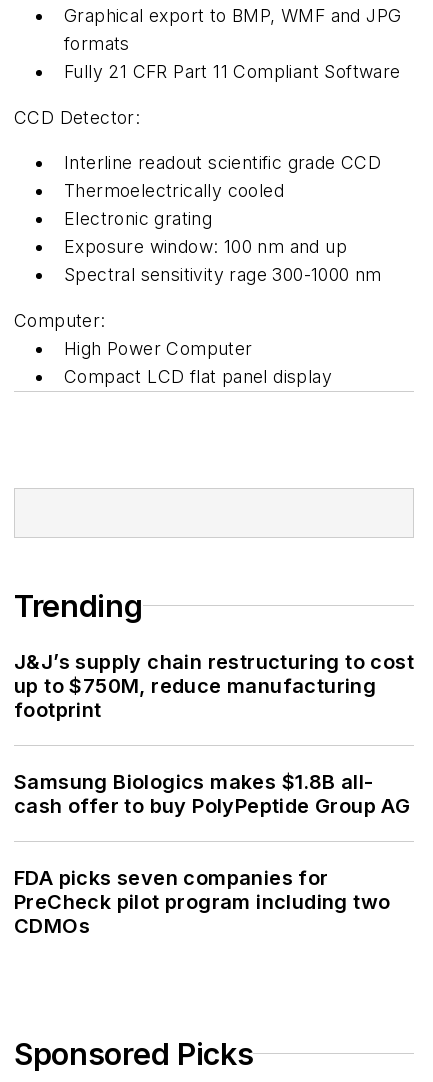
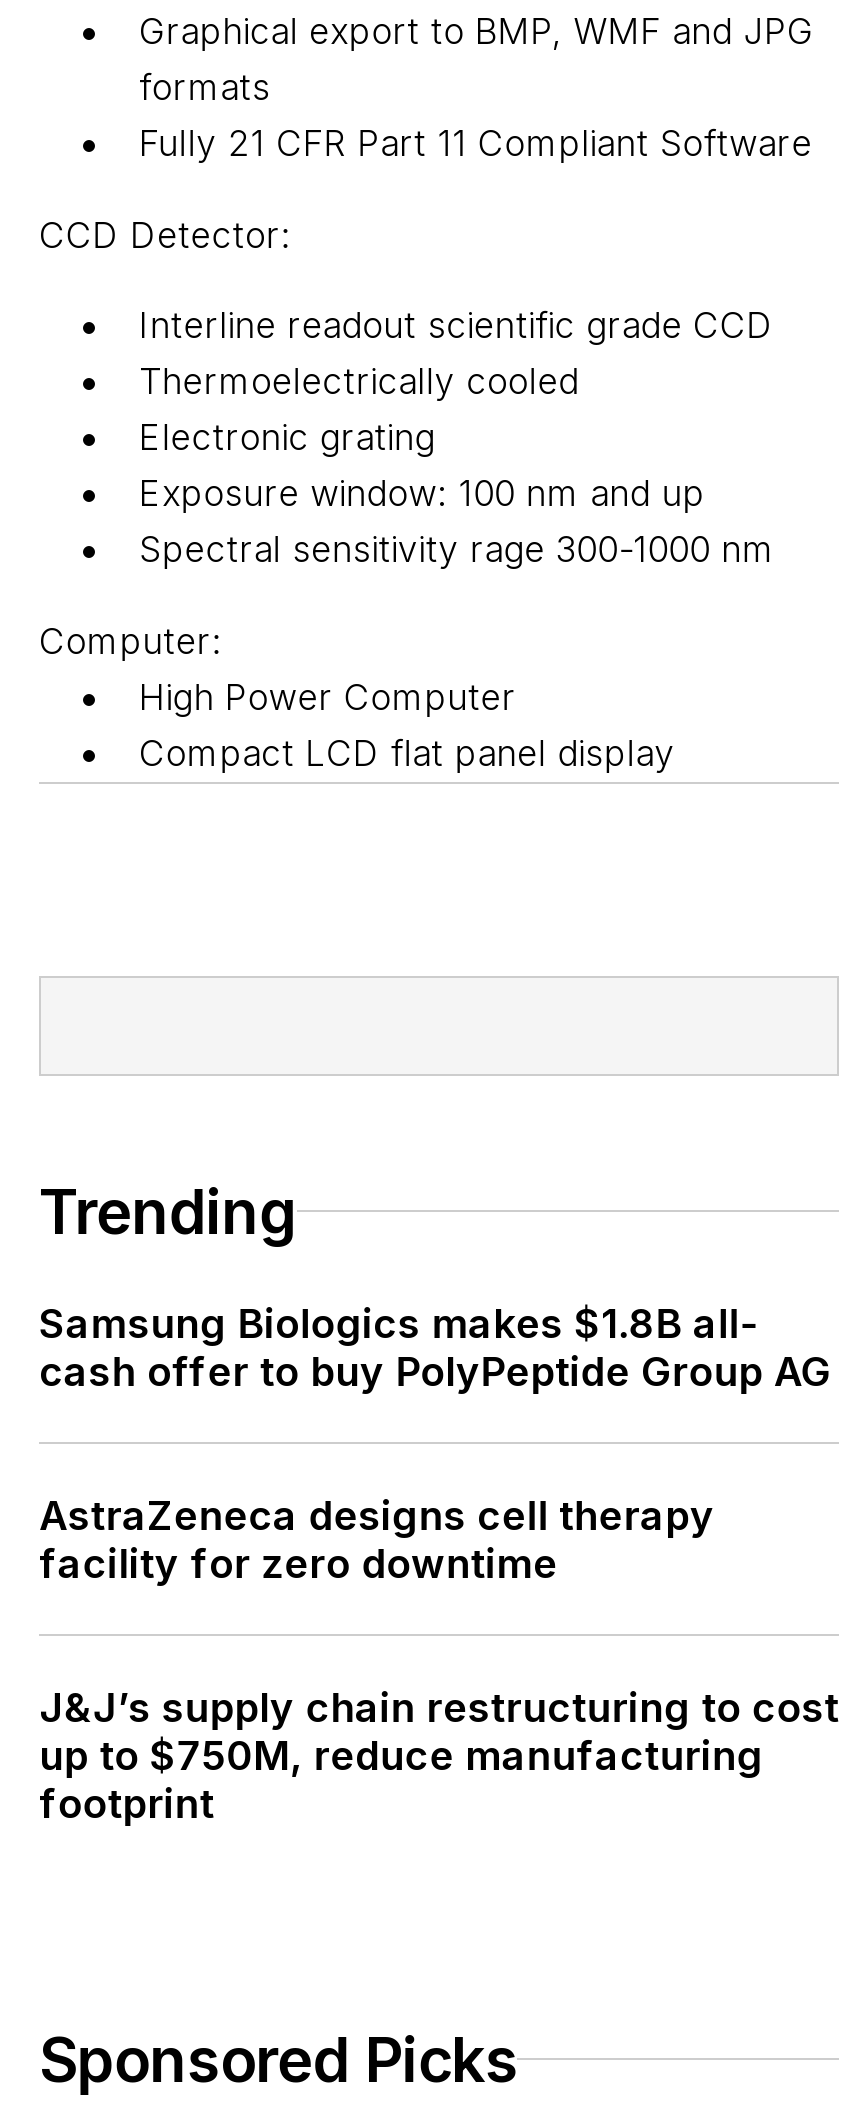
+ AstraZeneca designs cell therapy
+ facility for zero downtime

moved down: J&J’s supply chain restructuring to cost | up to $750M, reduce manufacturing | footprint

moved up: Samsung Biologics makes $1.8B all- | cash offer to buy PolyPeptide Group AG

- FDA picks seven companies for
- PreCheck pilot program including two
- CDMOs
